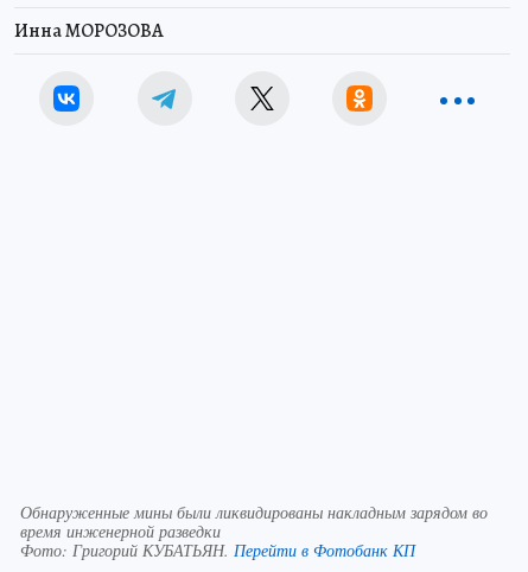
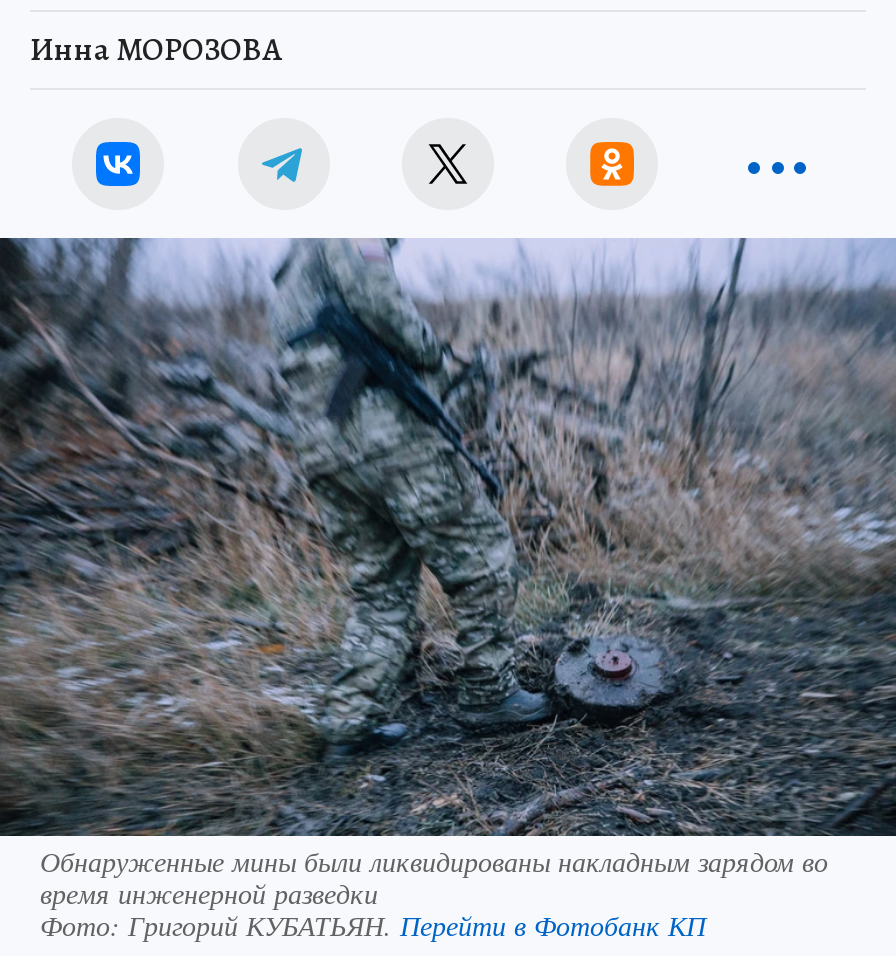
+ [image]
